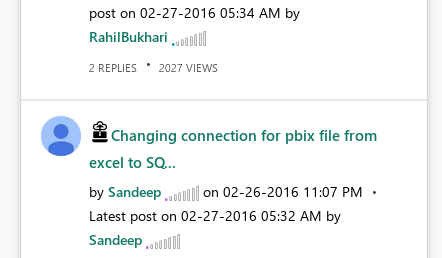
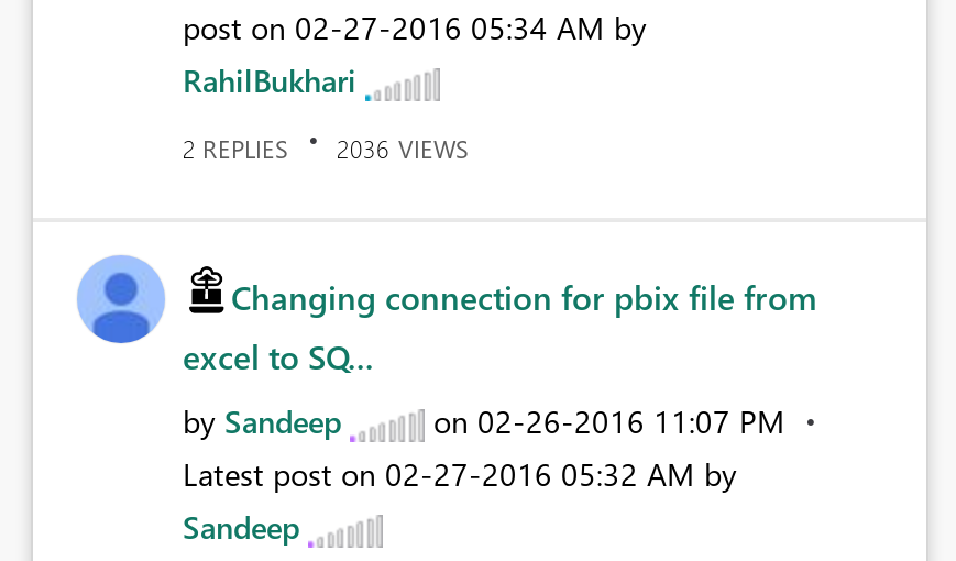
- 2 REPLIES 2027 VIEWS
+ 2 REPLIES 2036 VIEWS
